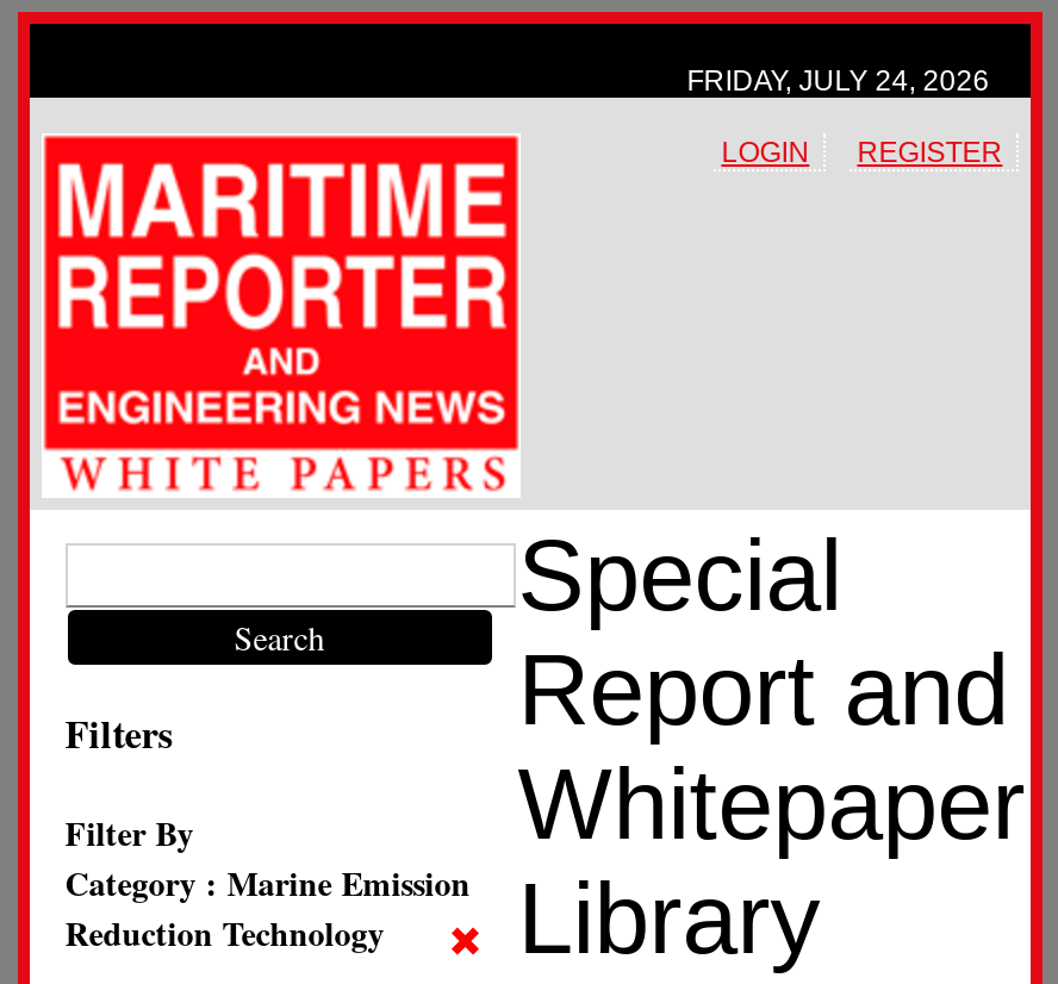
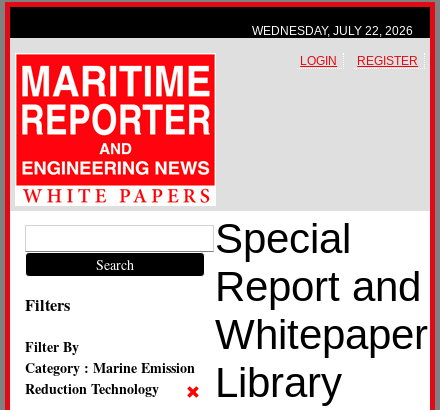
- FRIDAY, JULY 24, 2026
+ WEDNESDAY, JULY 22, 2026
